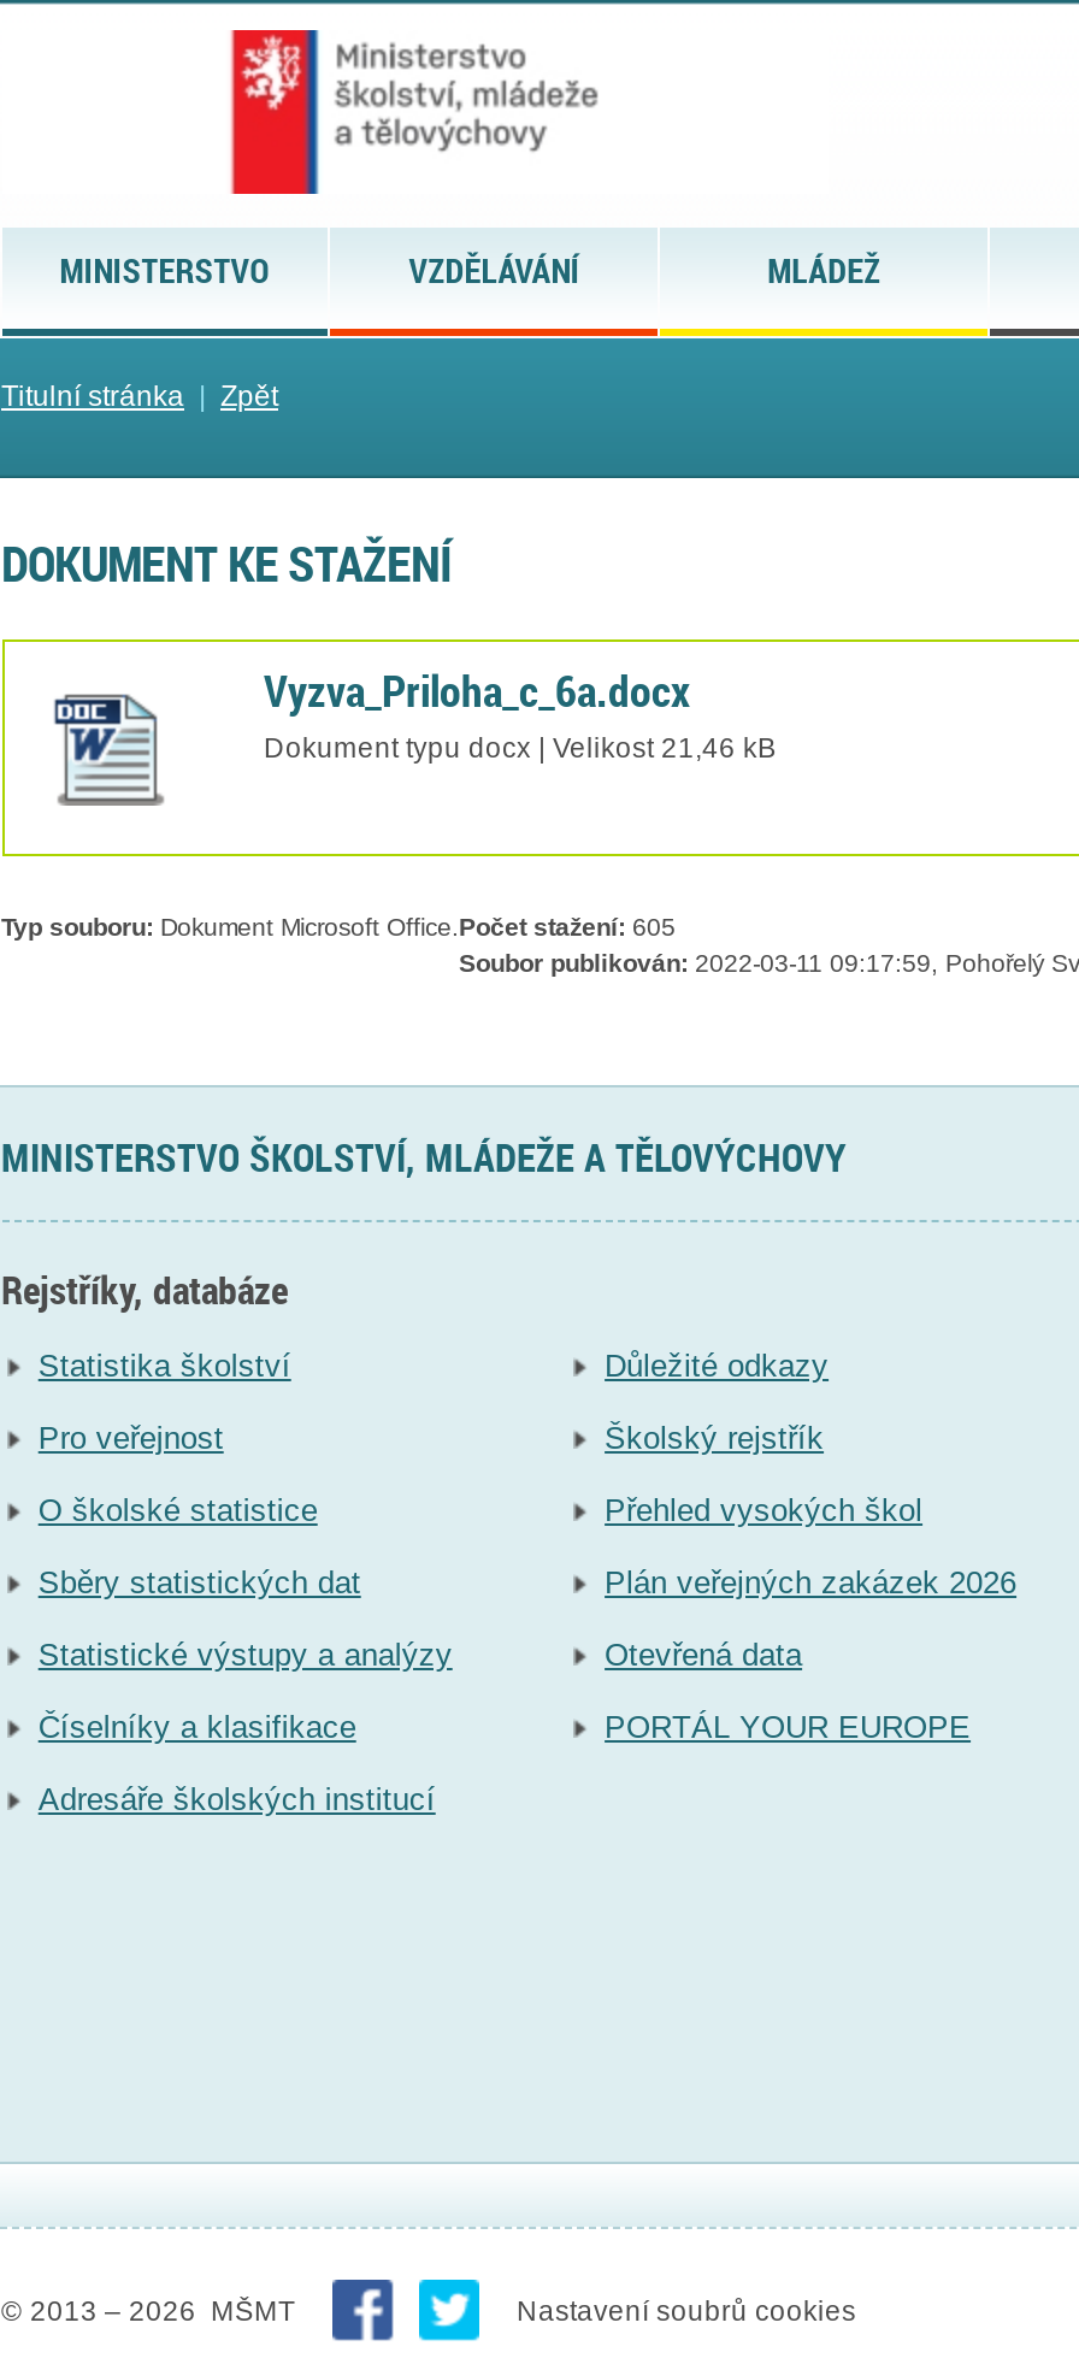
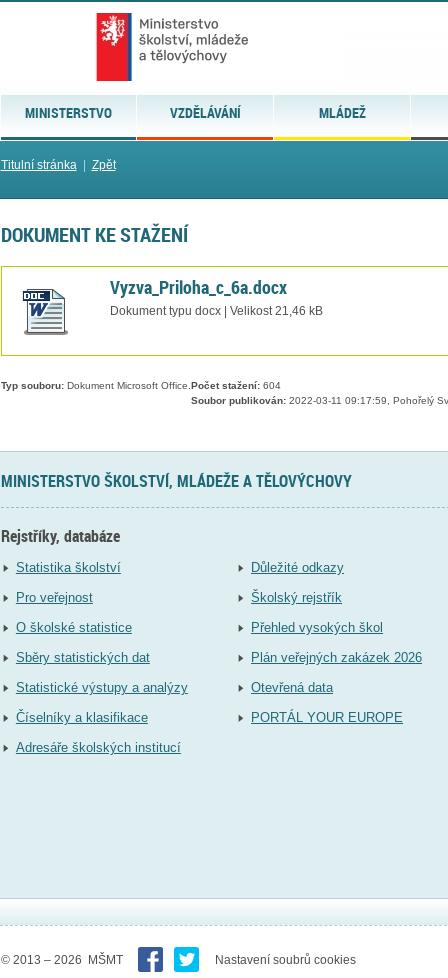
- Typ souboru: Dokument Microsoft Office.Počet stažení: 605
+ Typ souboru: Dokument Microsoft Office.Počet stažení: 604
